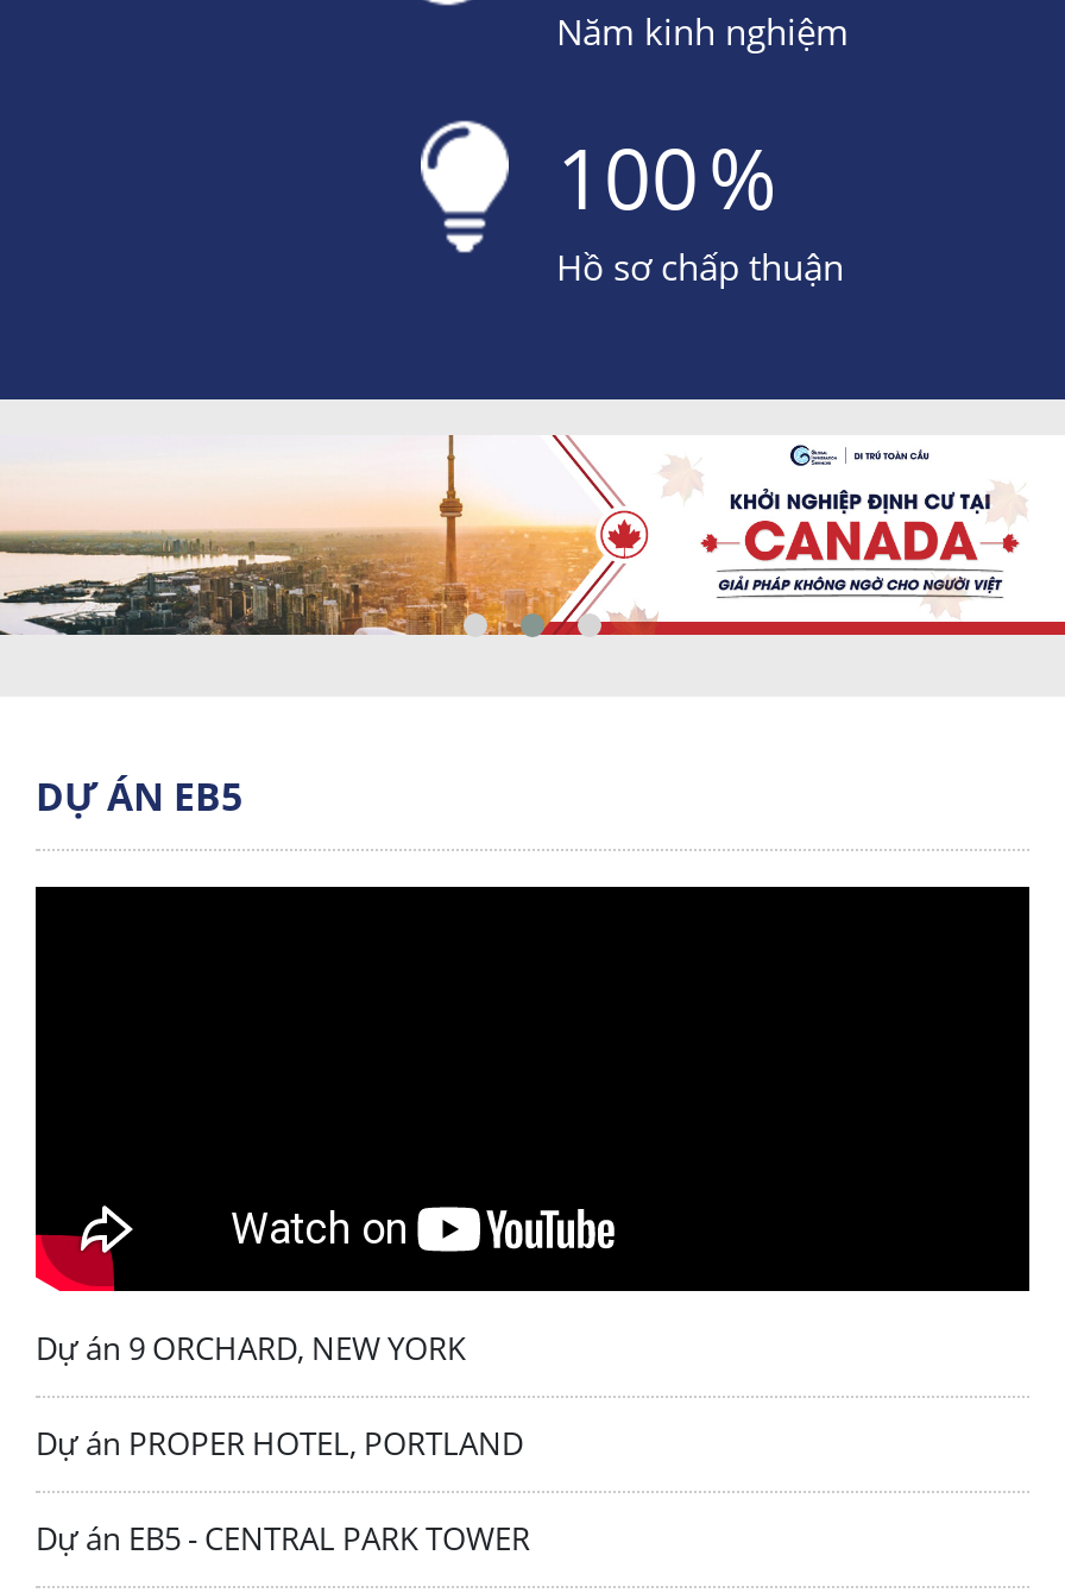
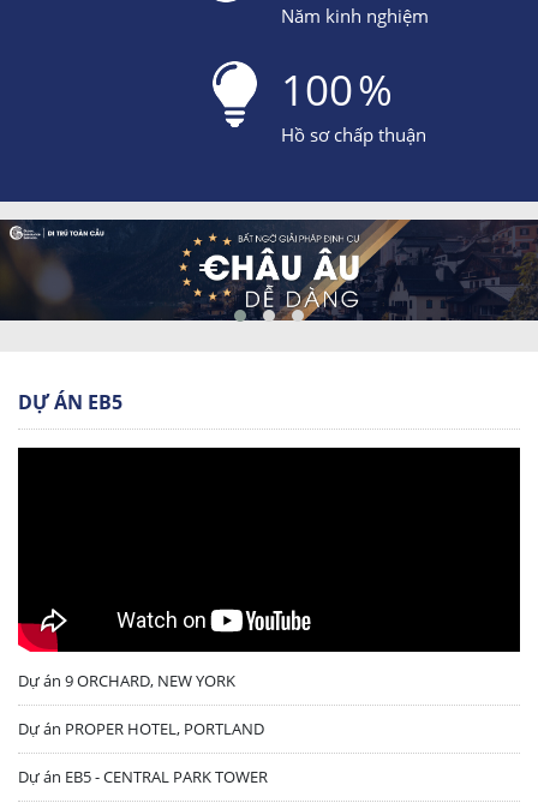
- [image]
+ [image]
